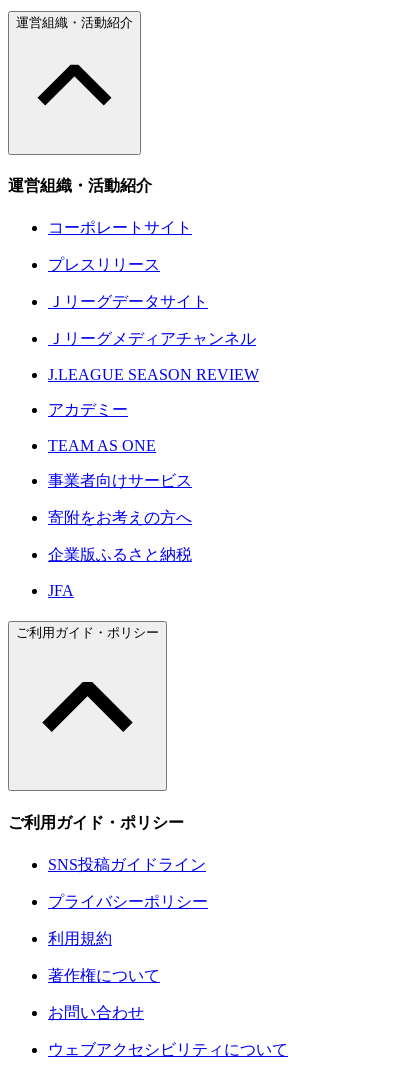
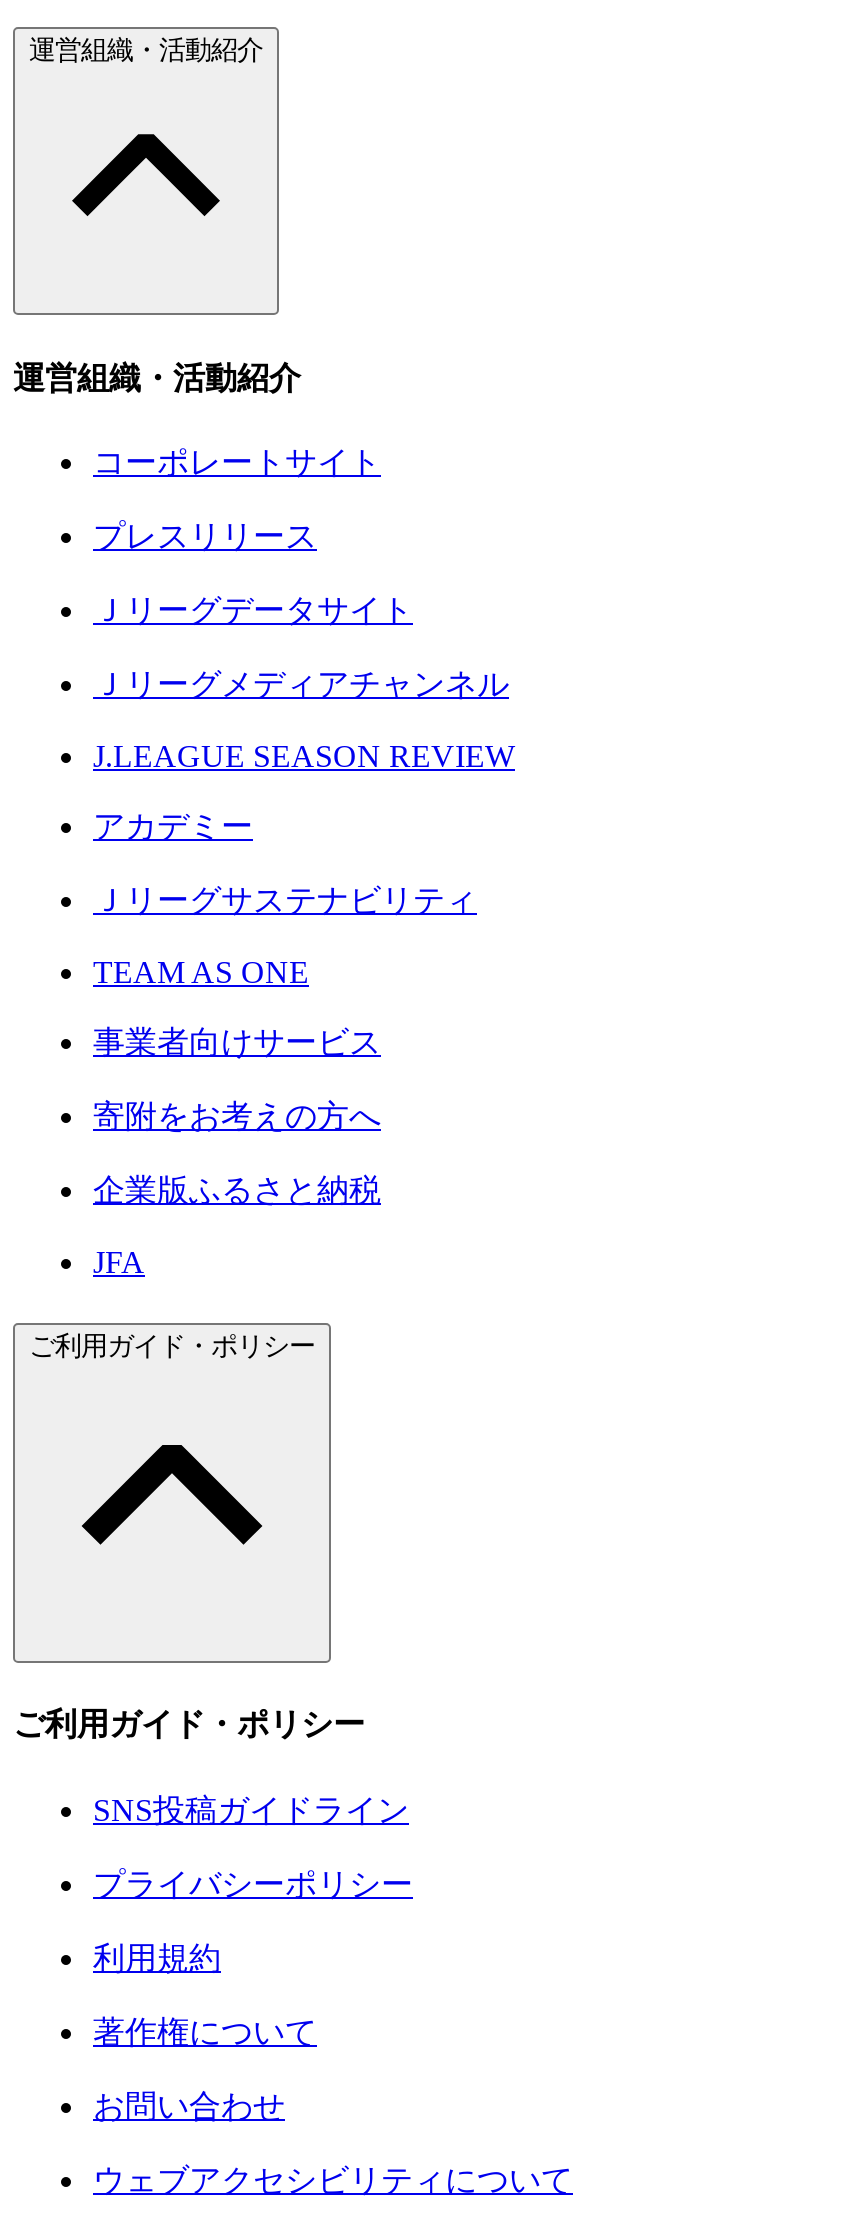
+ Ｊリーグサステナビリティ
